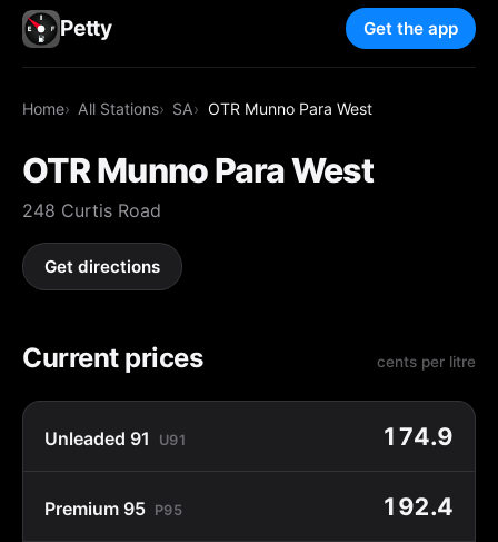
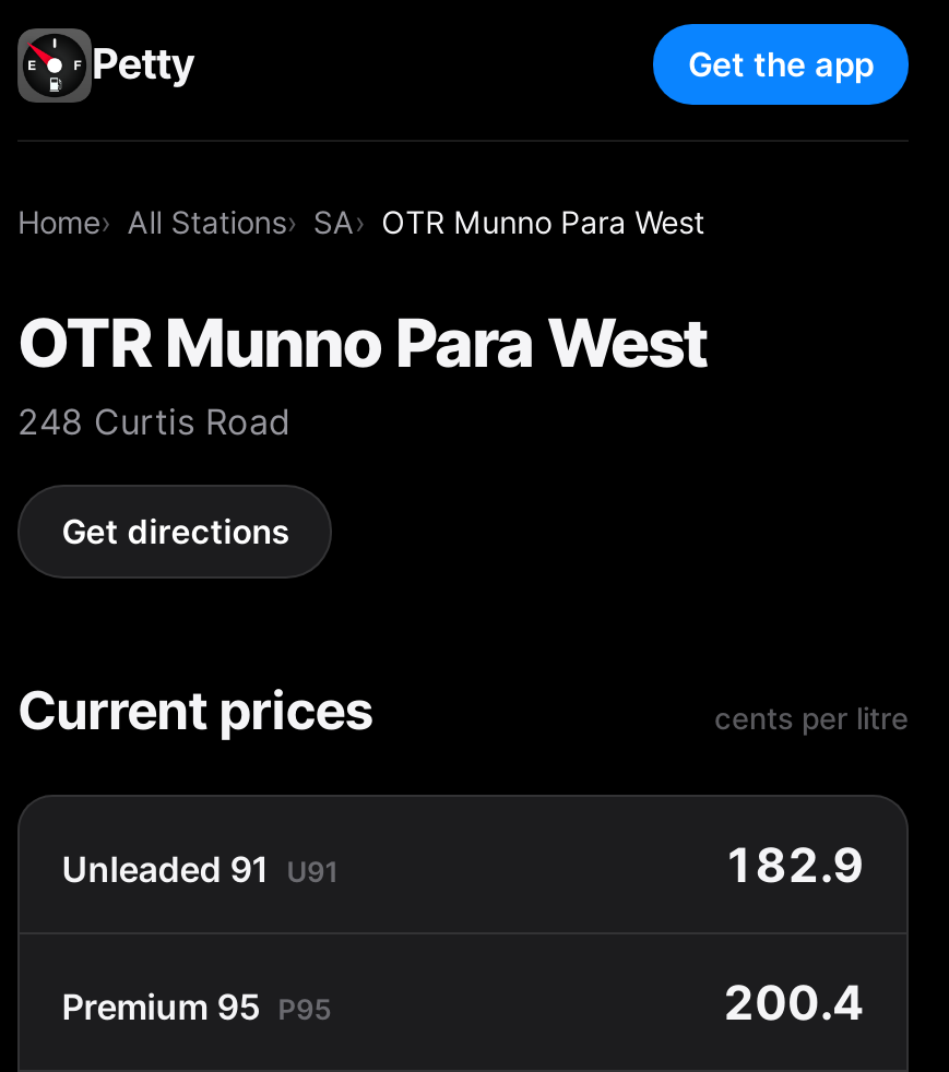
- 174.9
+ 182.9

- 192.4
+ 200.4
